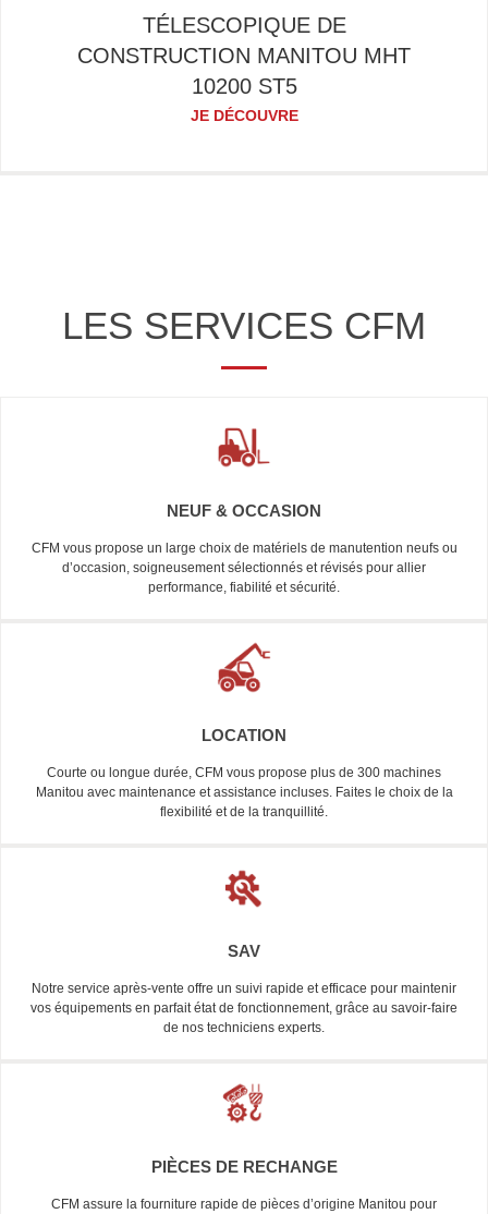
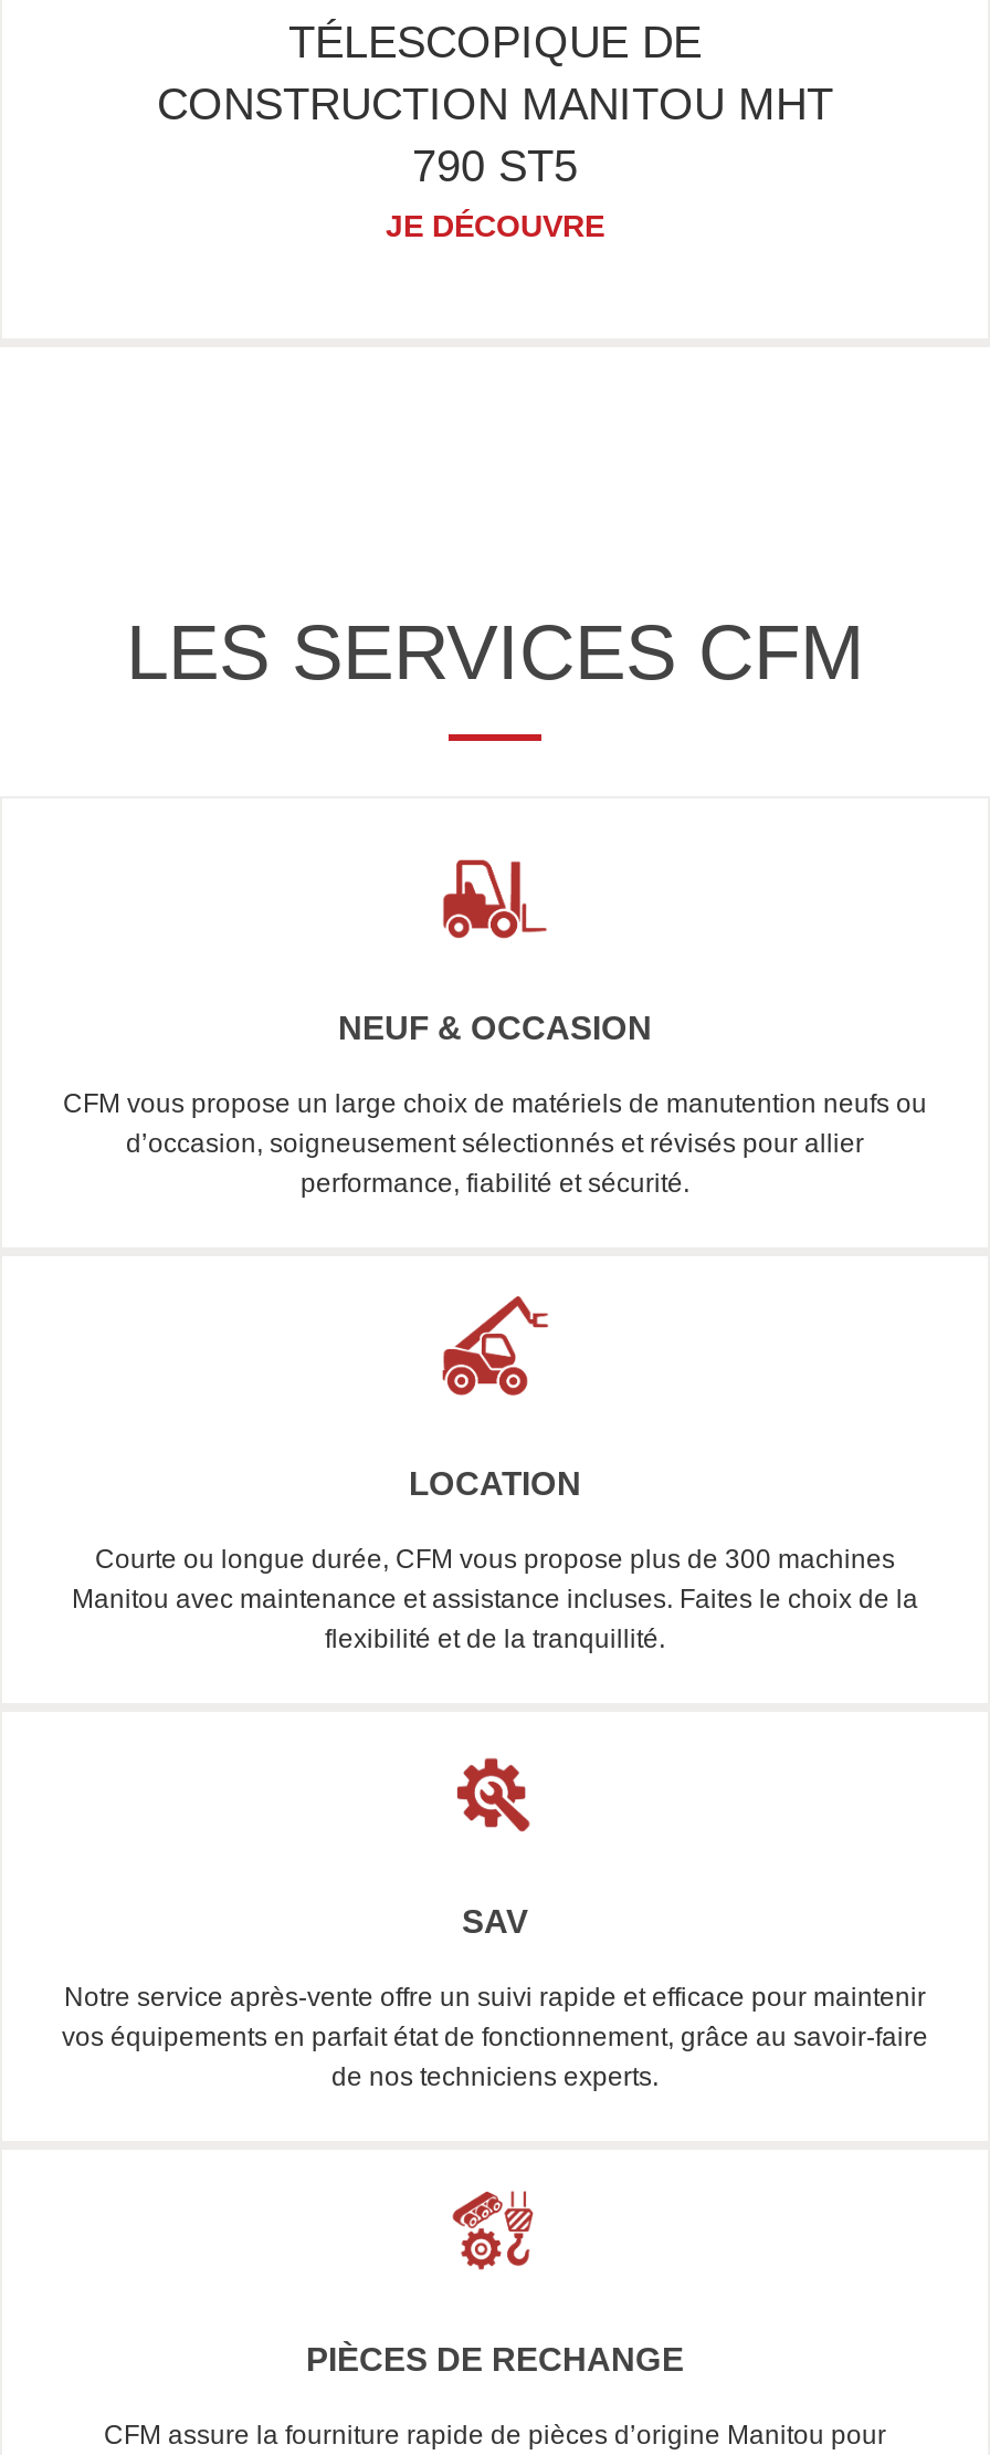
- 10200 ST5
+ 790 ST5
